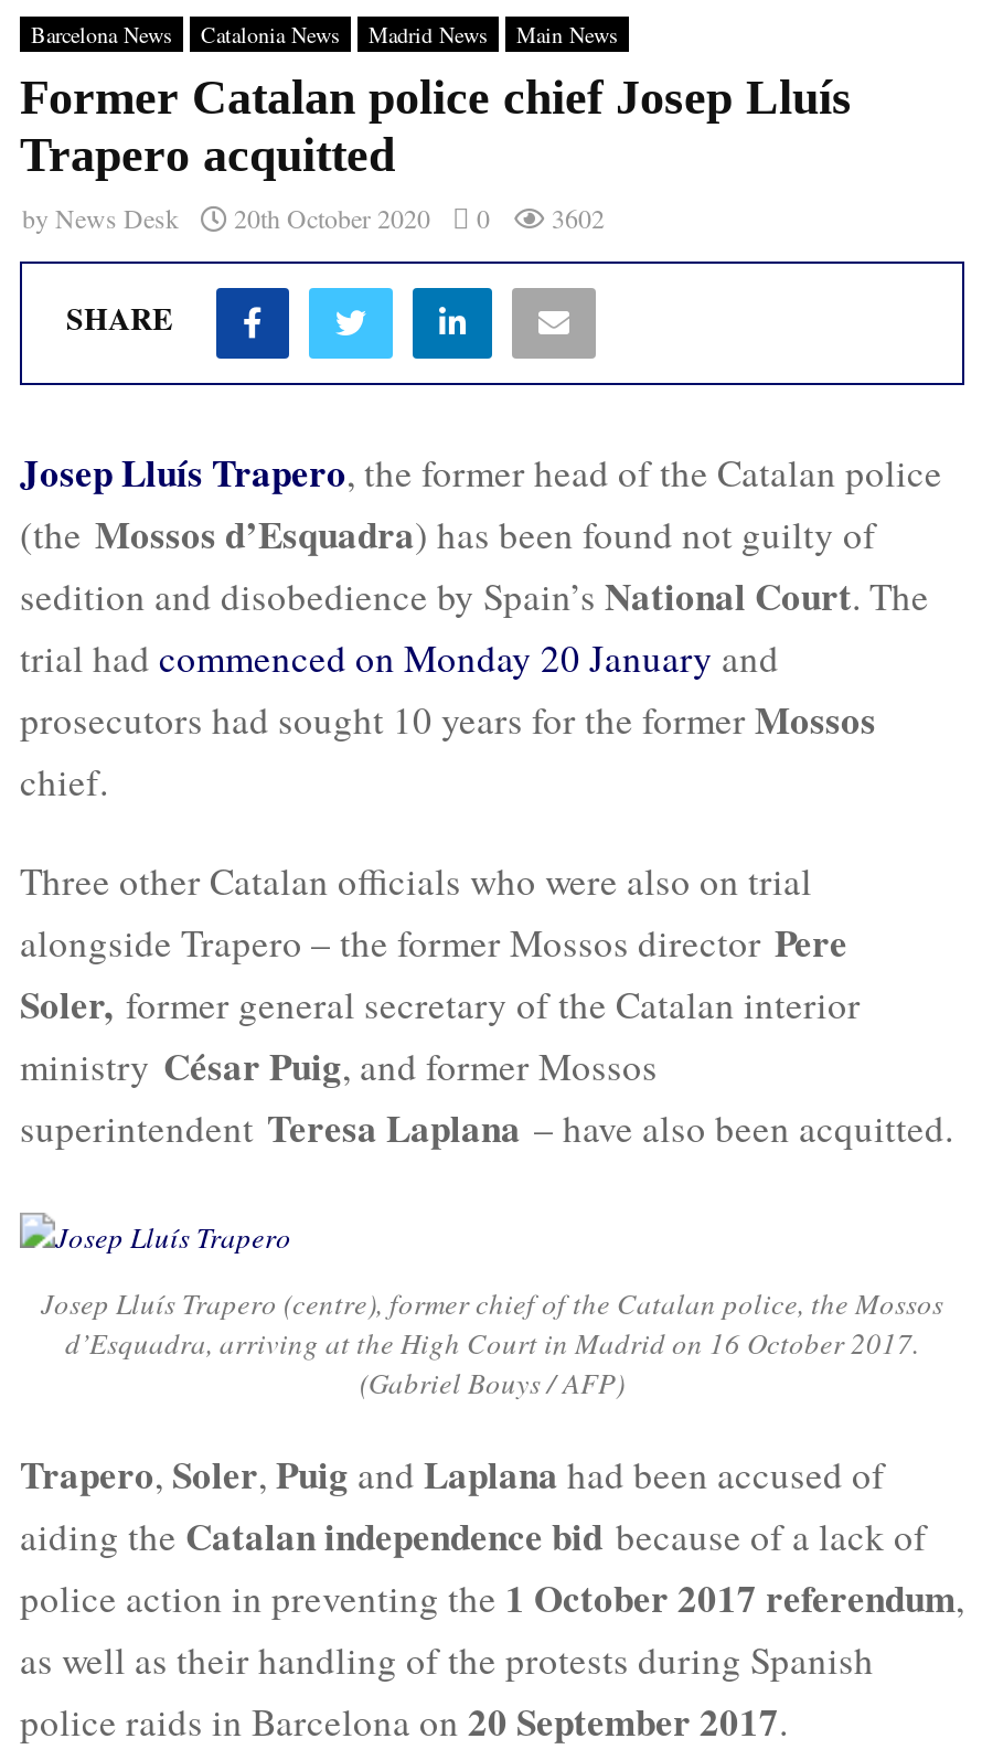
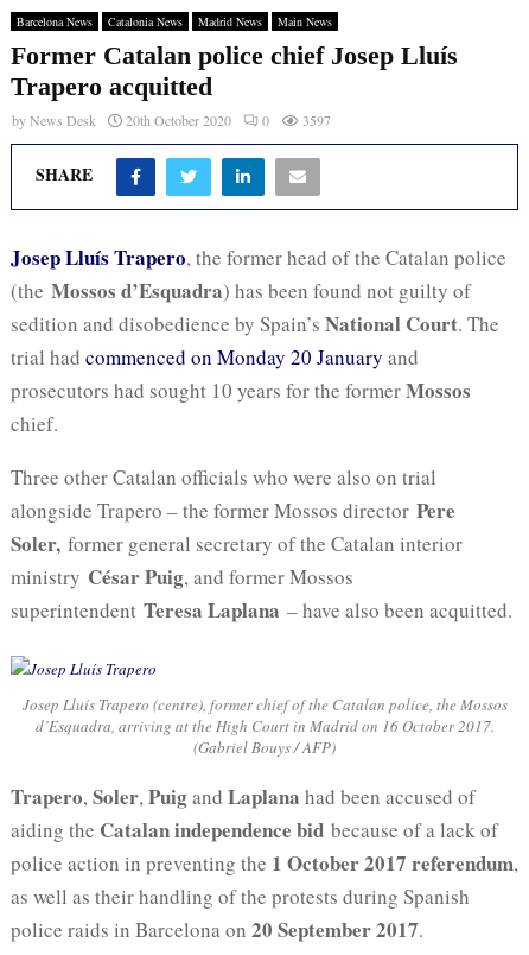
- by News Desk 20th October 2020 0 3602
+ by News Desk 20th October 2020 0 3597
